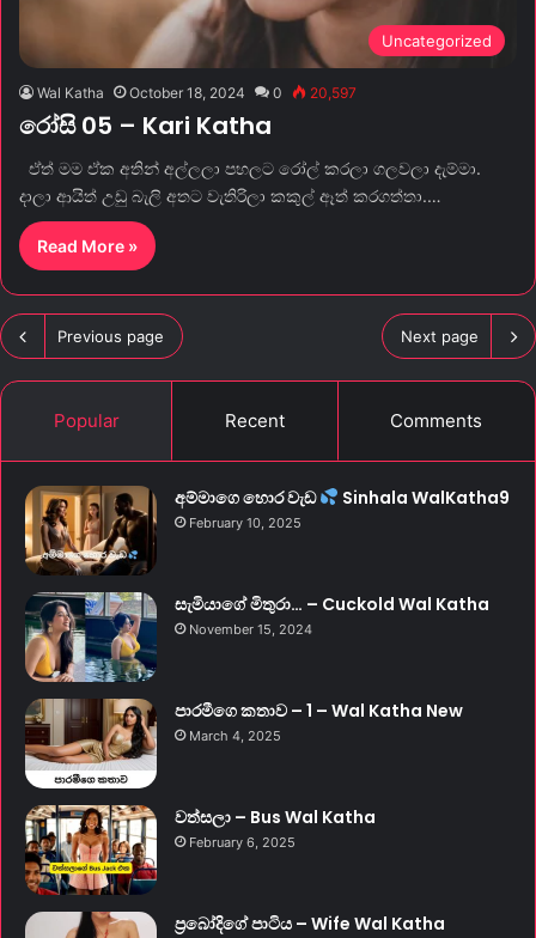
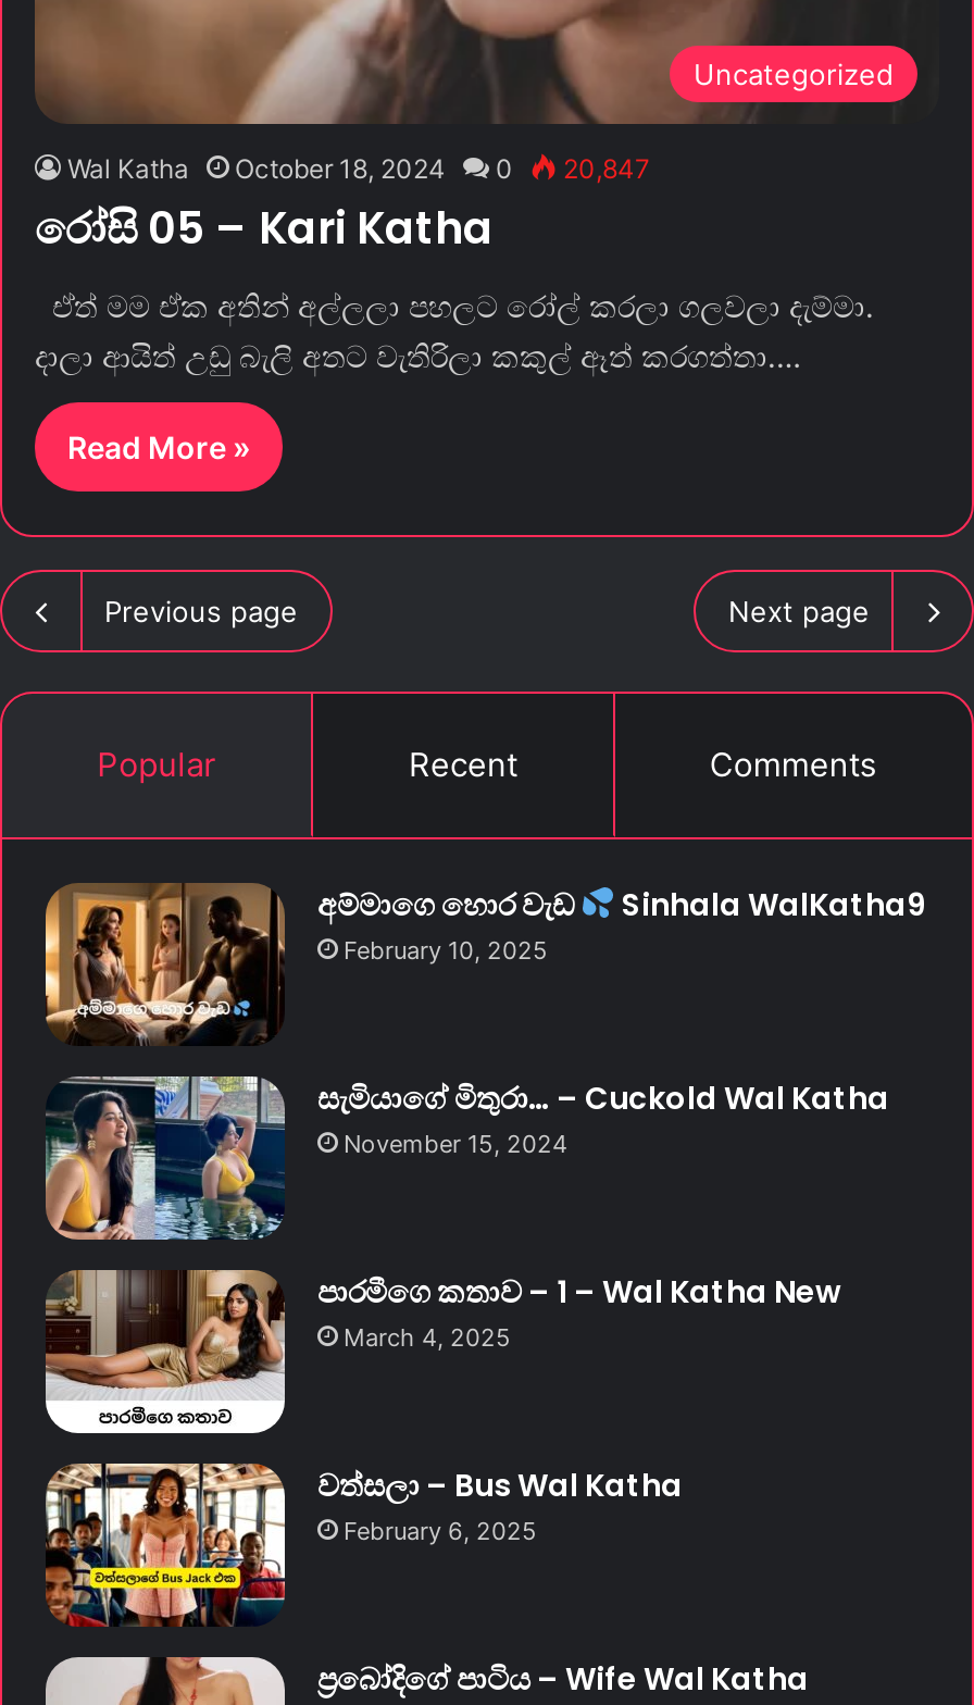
- Wal Katha October 18, 2024 0 20,597
+ Wal Katha October 18, 2024 0 20,847
